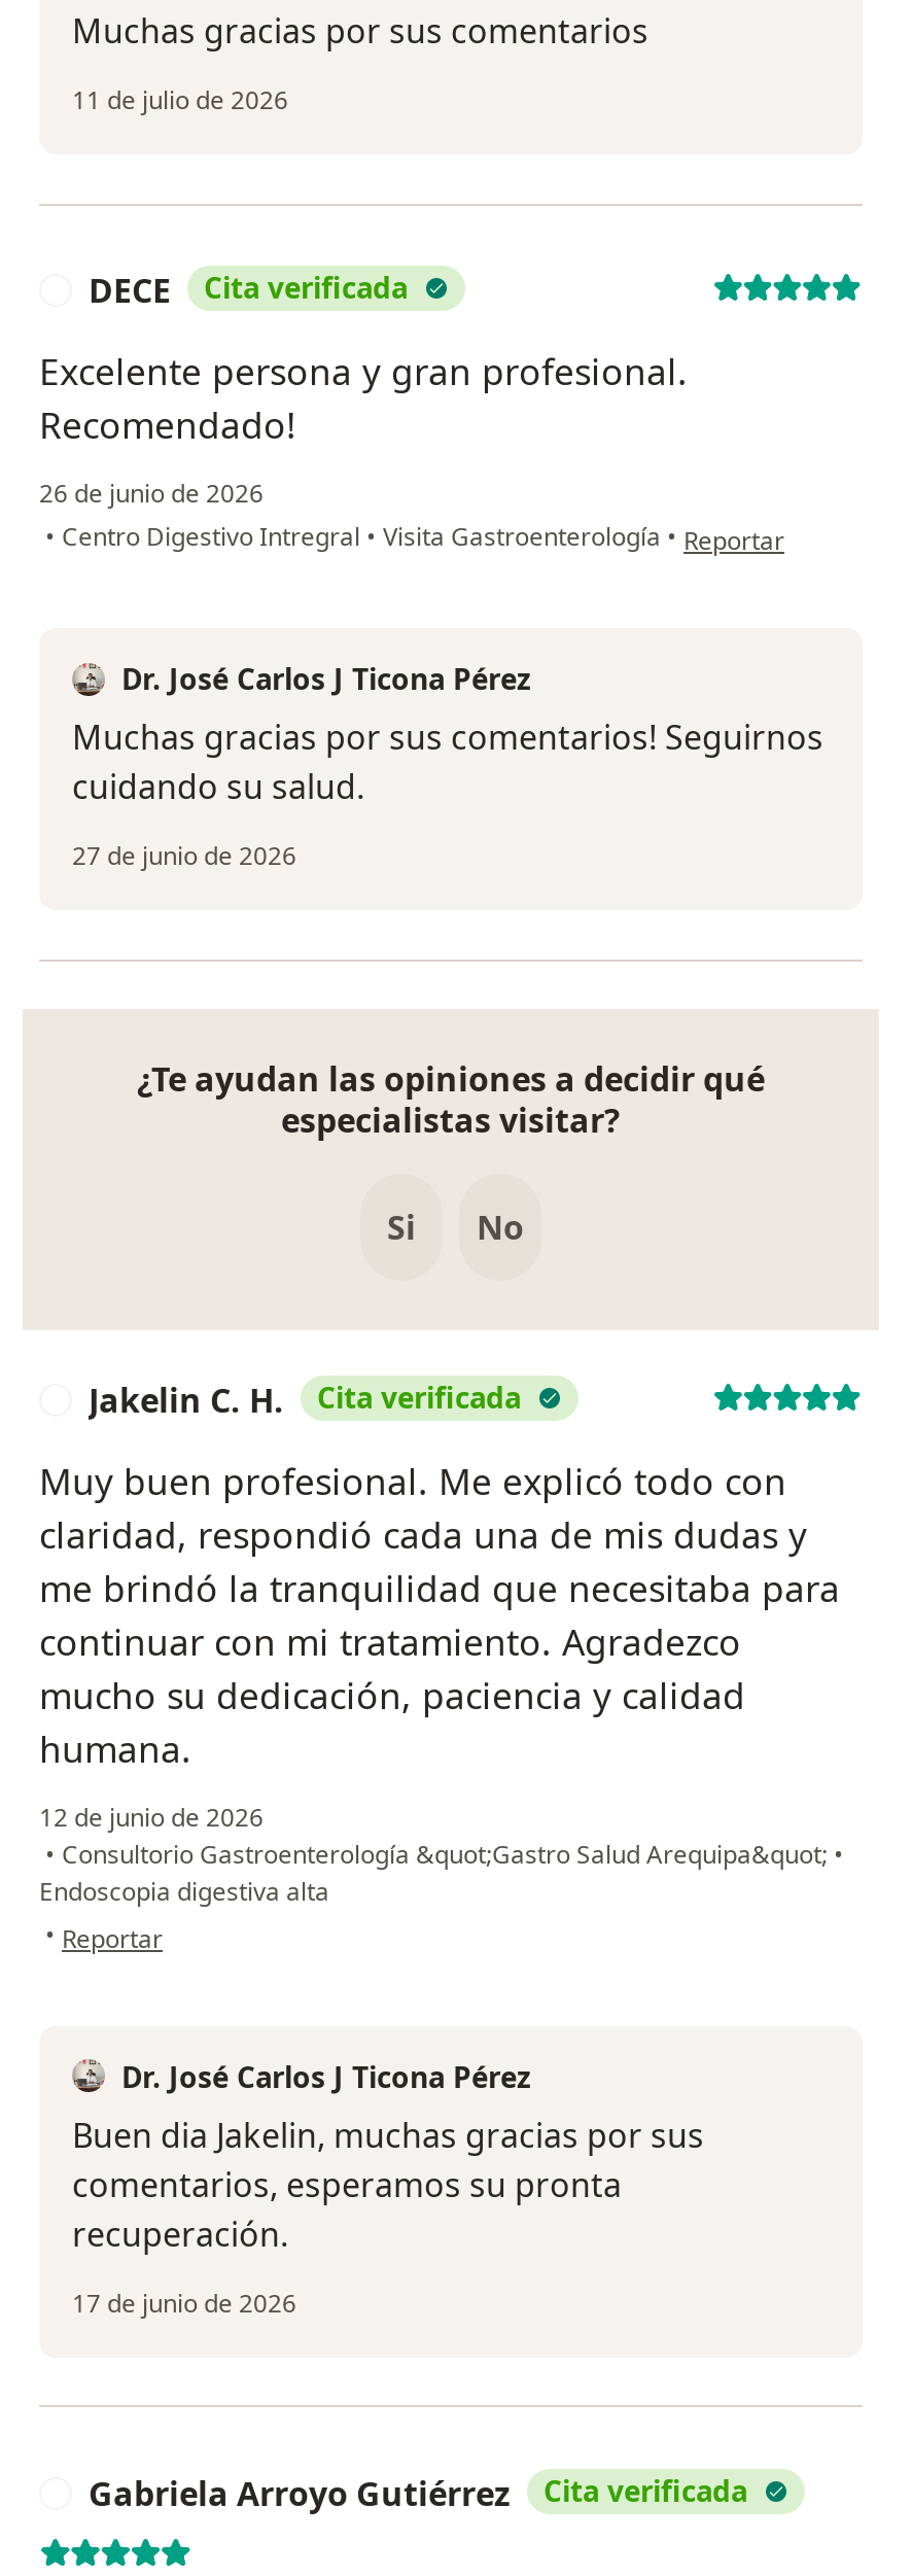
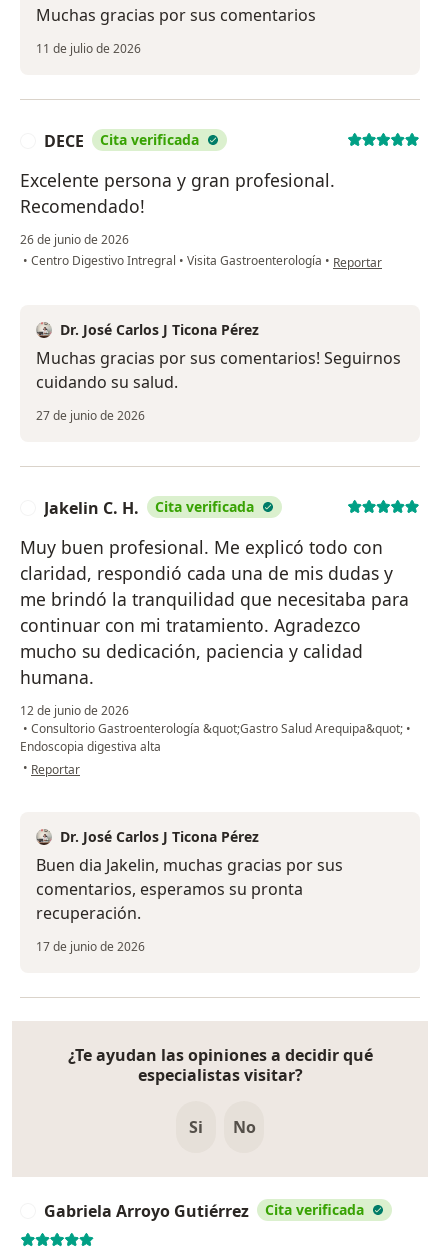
moved down: [image] | ¿Te ayudan las opiniones a decidir qué | especialistas visitar? | Si | No

moved up: Jakelin C. H. | Cita verificada | Muy buen profesional. Me explicó todo con | ... | recuperación. | 17 de junio de 2026
